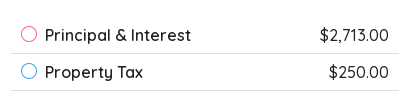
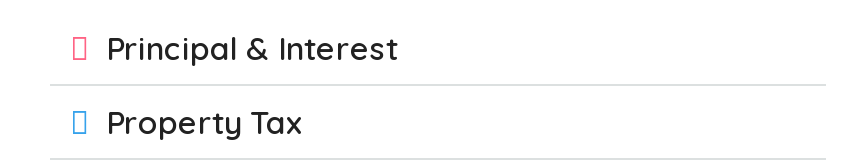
- $2,713.00

- $250.00
